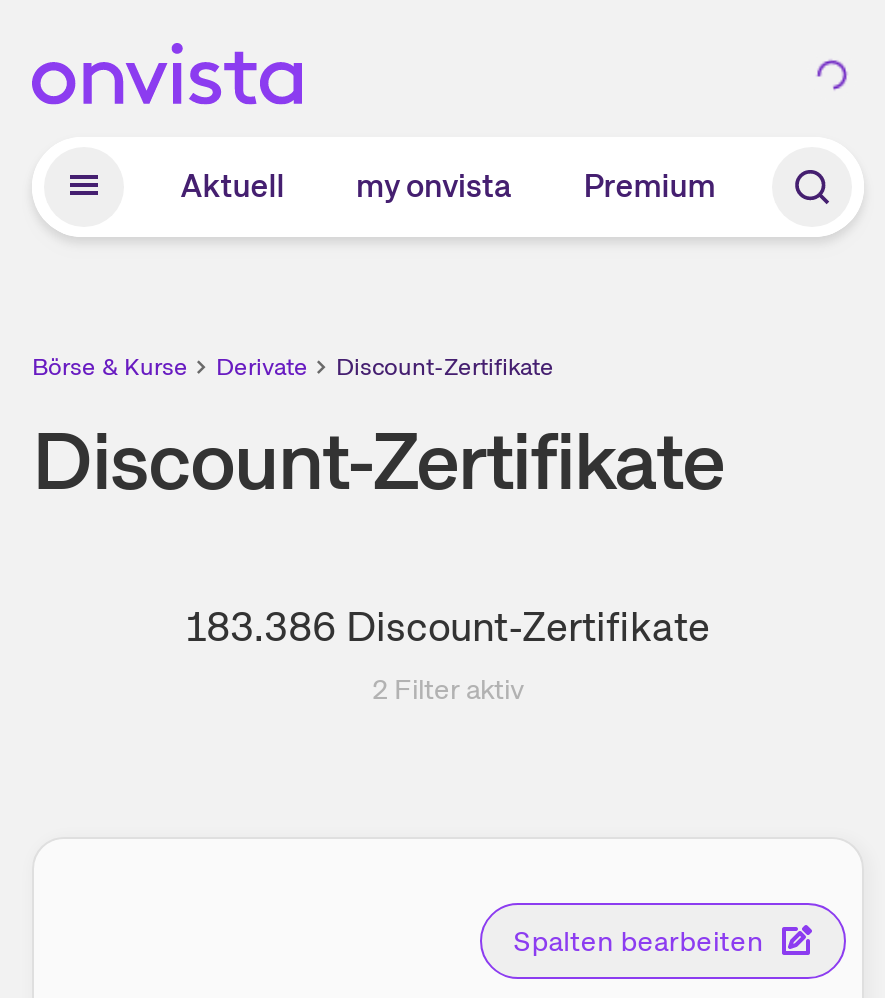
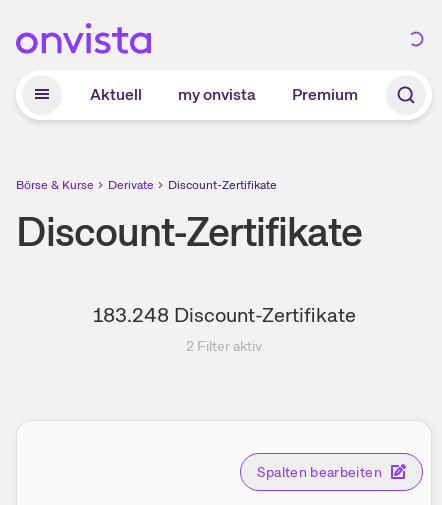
- 183.386 Discount-Zertifikate
+ 183.248 Discount-Zertifikate
